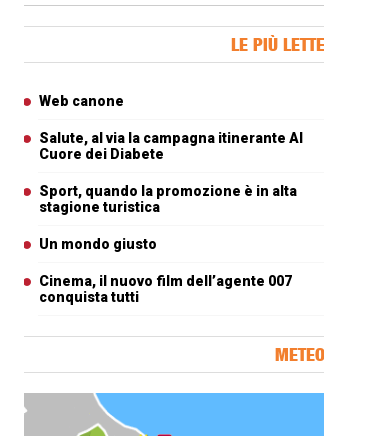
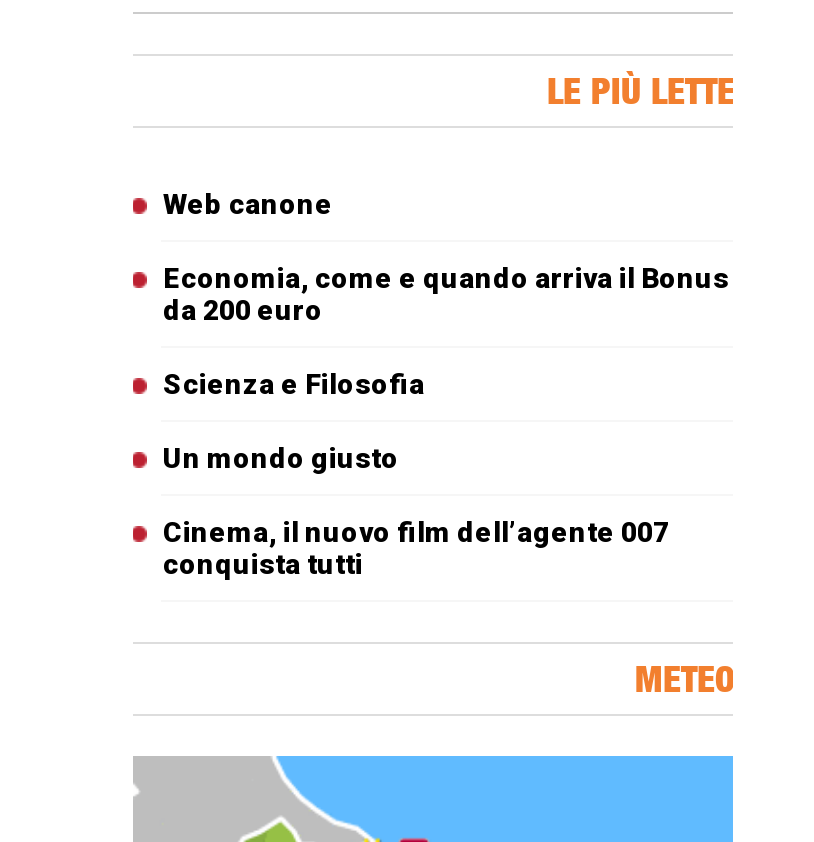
- Salute, al via la campagna itinerante Al
- Cuore dei Diabete
+ Economia, come e quando arriva il Bonus
+ da 200 euro

- Sport, quando la promozione è in alta
- stagione turistica
+ Scienza e Filosofia
